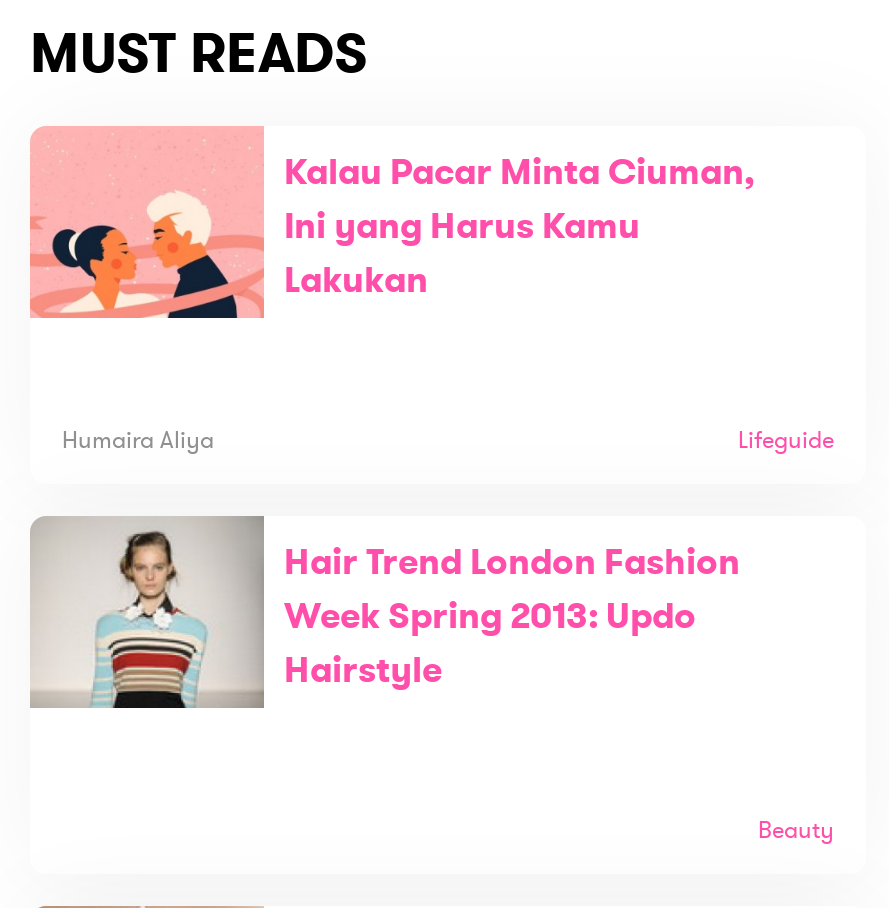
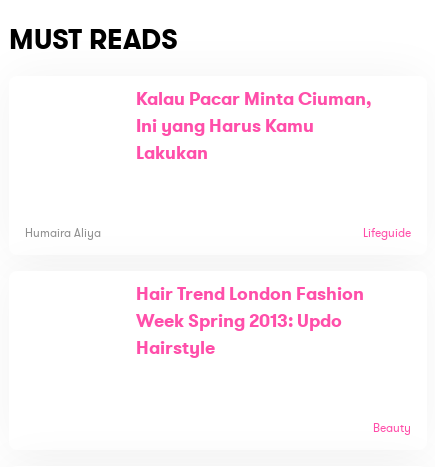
- [image]

- [image]
